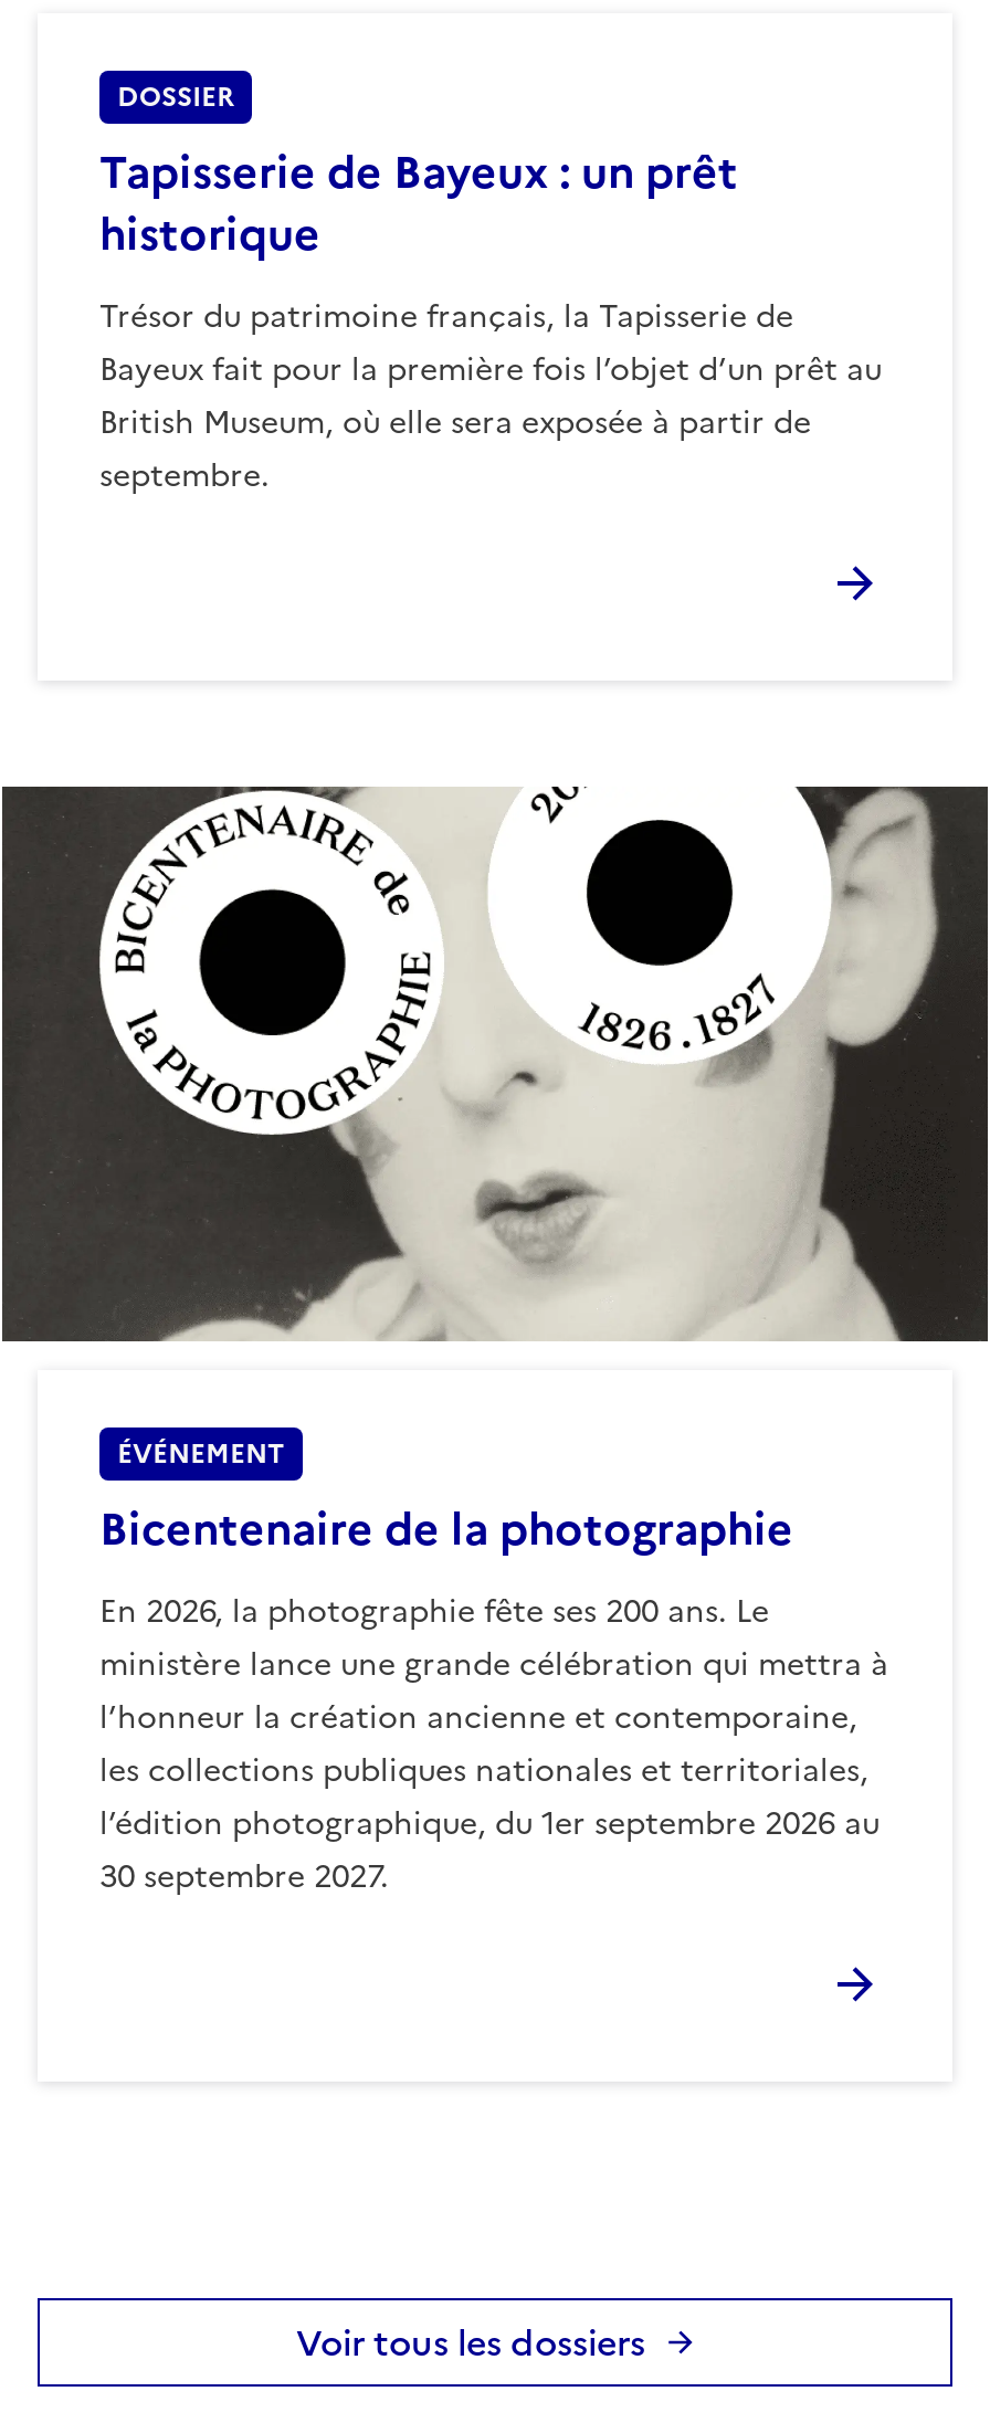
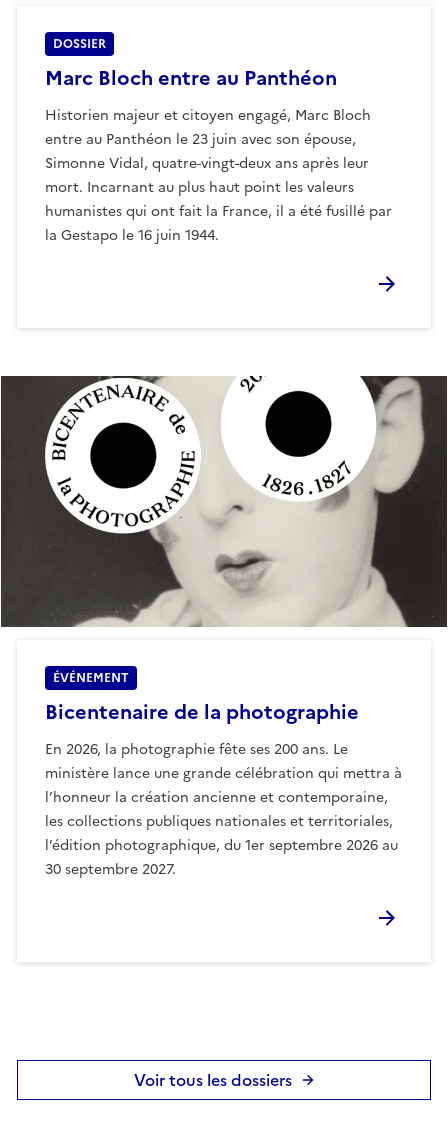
- Tapisserie de Bayeux : un prêt
- historique
- Trésor du patrimoine français, la Tapisserie de
- Bayeux fait pour la première fois l’objet d’un prêt au
- British Museum, où elle sera exposée à partir de
- septembre.
+ Marc Bloch entre au Panthéon
+ Historien majeur et citoyen engagé, Marc Bloch
+ entre au Panthéon le 23 juin avec son épouse,
+ Simonne Vidal, quatre-vingt-deux ans après leur
+ mort. Incarnant au plus haut point les valeurs
+ humanistes qui ont fait la France, il a été fusillé par
+ la Gestapo le 16 juin 1944.
